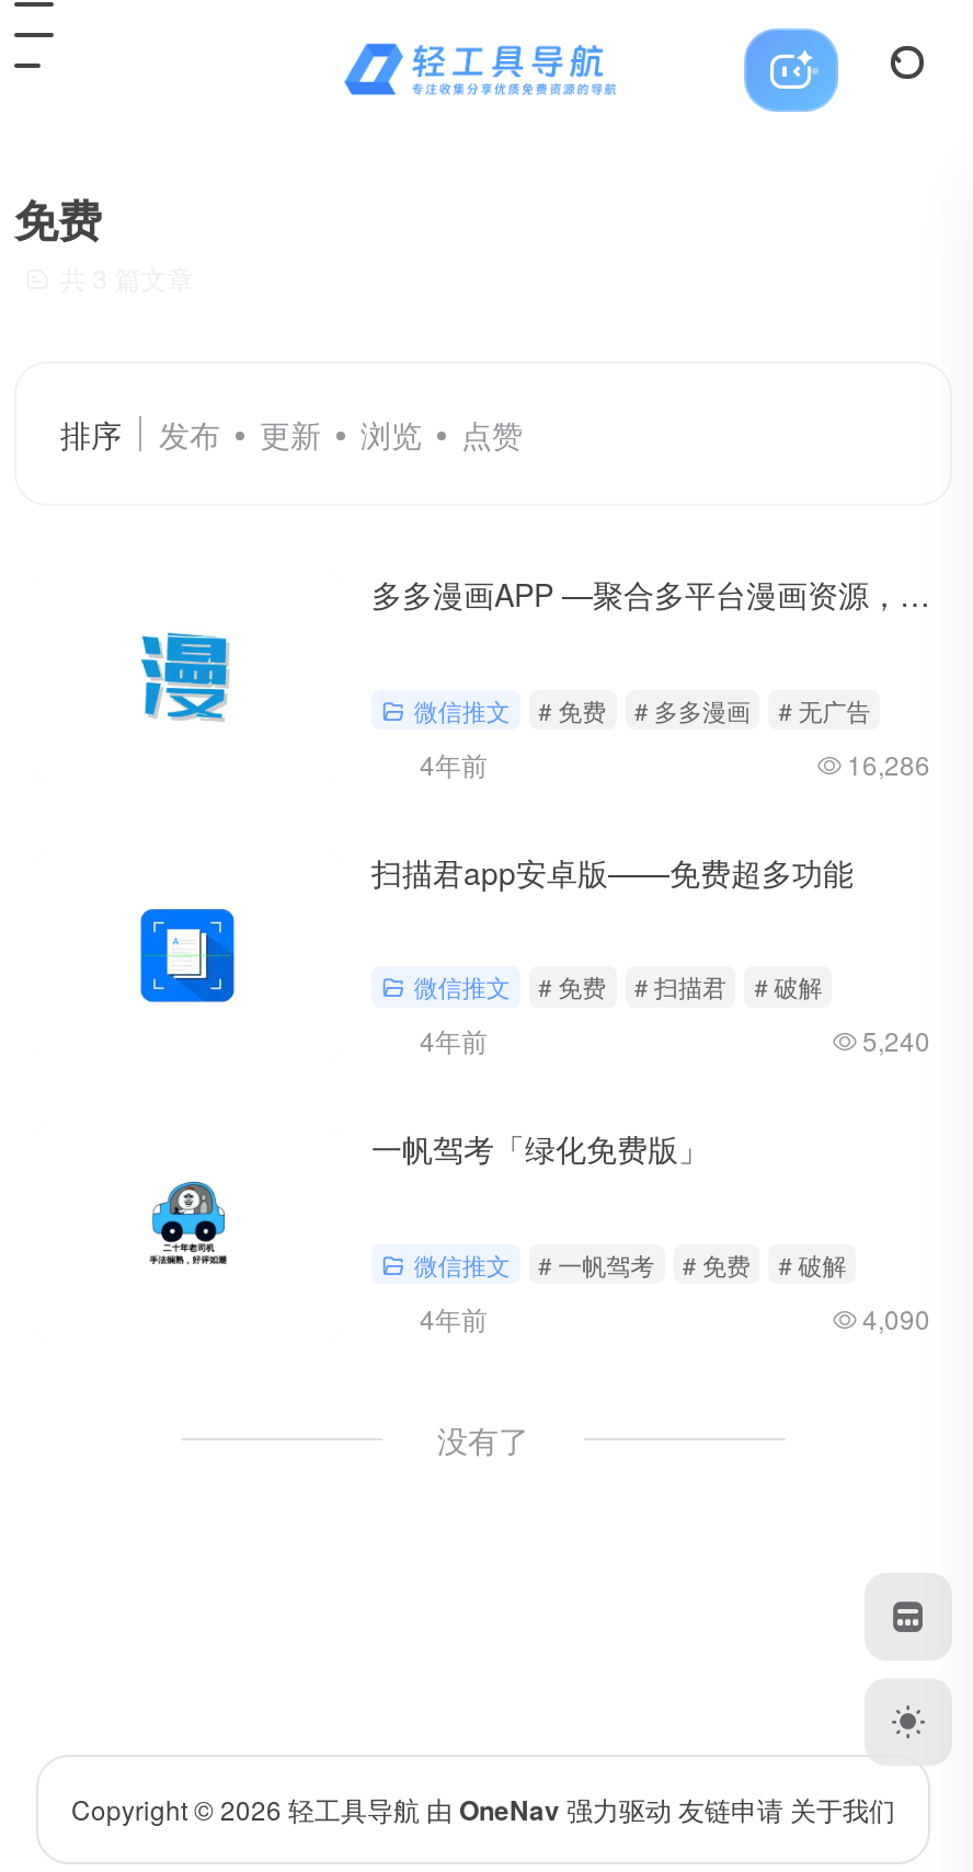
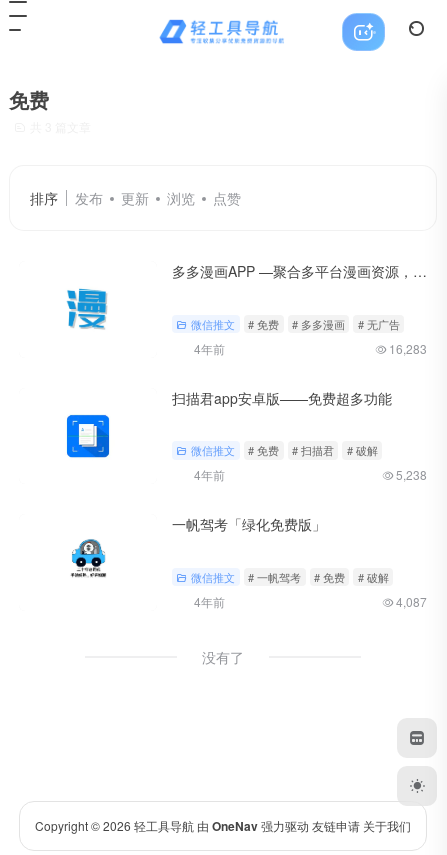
- 16,286
+ 16,283

- 5,240
+ 5,238

- 4,090
+ 4,087
